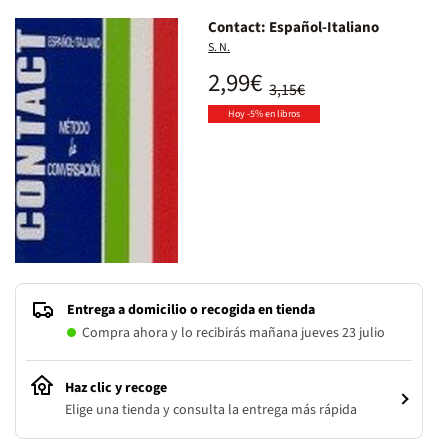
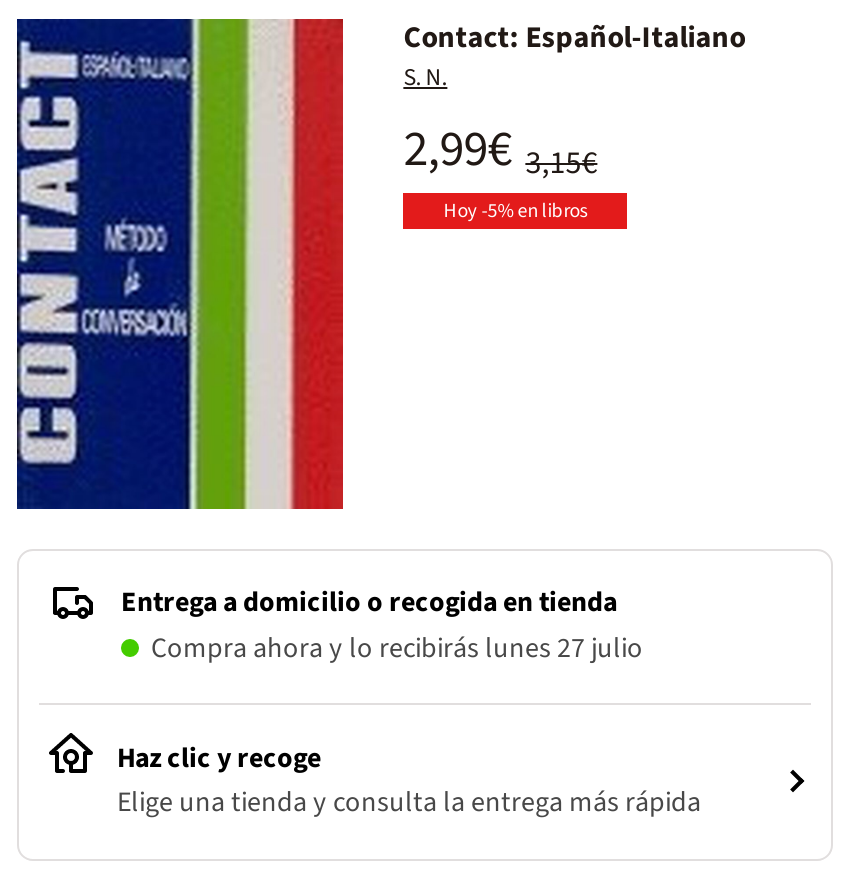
- Compra ahora y lo recibirás mañana jueves 23 julio
+ Compra ahora y lo recibirás lunes 27 julio
